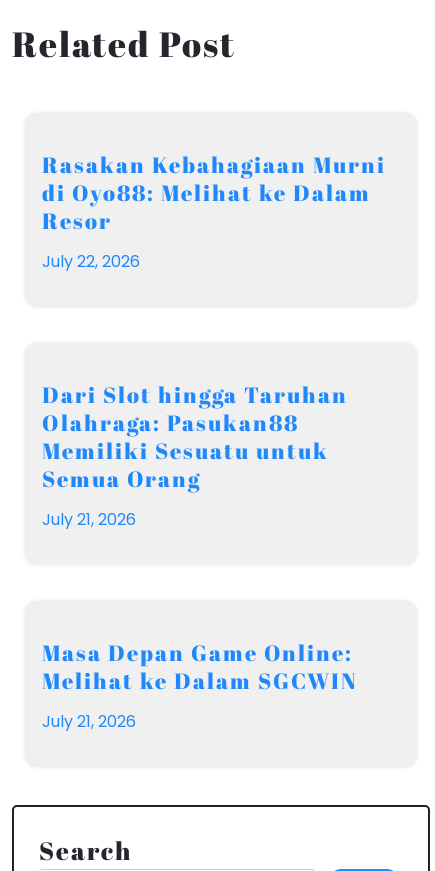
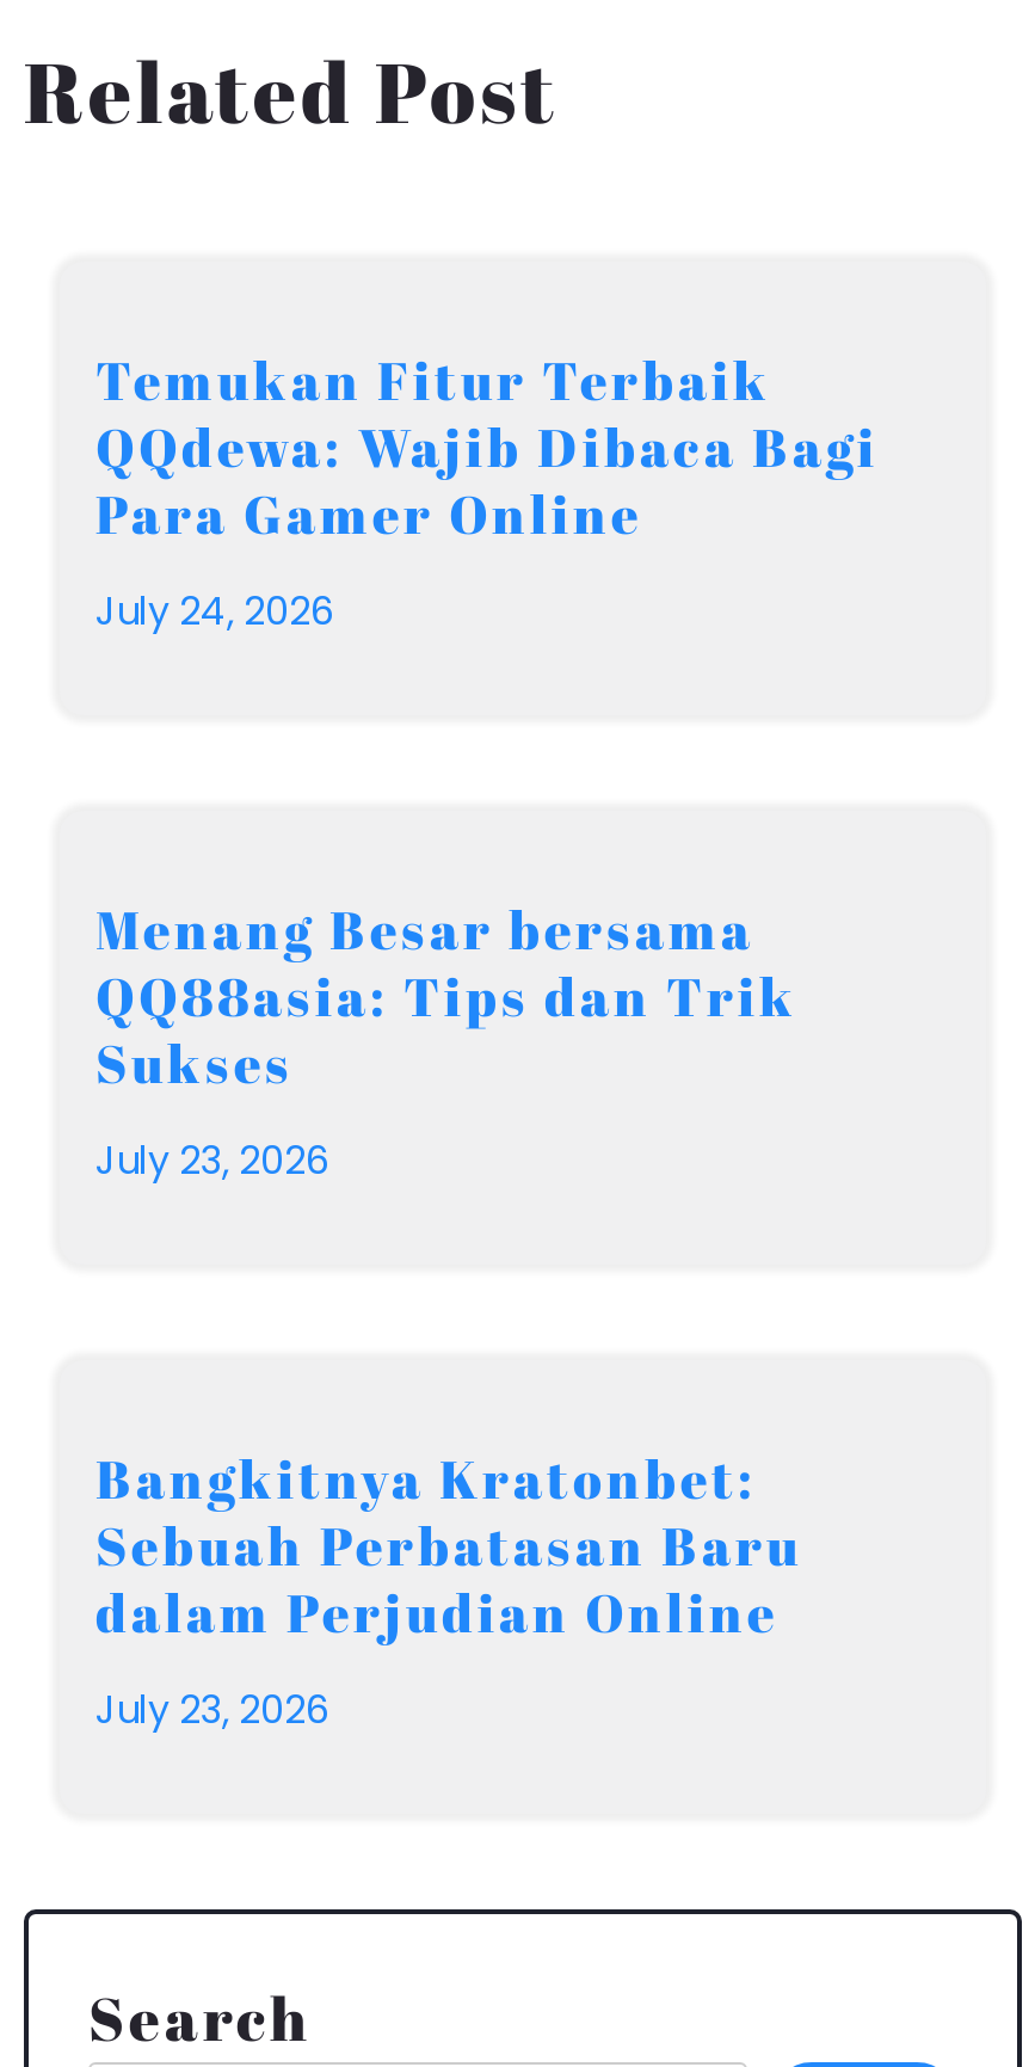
- Rasakan Kebahagiaan Murni
- di Oyo88: Melihat ke Dalam
- Resor
+ Temukan Fitur Terbaik
+ QQdewa: Wajib Dibaca Bagi
+ Para Gamer Online

- July 22, 2026
+ July 24, 2026

- Dari Slot hingga Taruhan
- Olahraga: Pasukan88
- Memiliki Sesuatu untuk
- Semua Orang
+ Menang Besar bersama
+ QQ88asia: Tips dan Trik
+ Sukses

- July 21, 2026
+ July 23, 2026

- Masa Depan Game Online:
- Melihat ke Dalam SGCWIN
+ Bangkitnya Kratonbet:
+ Sebuah Perbatasan Baru
+ dalam Perjudian Online

- July 21, 2026
+ July 23, 2026
